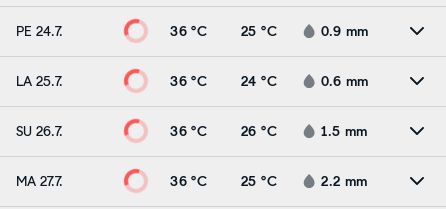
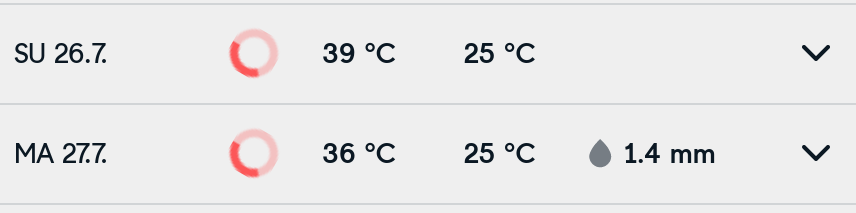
- PE 24.7.
- 36 °C
+ SU 26.7.
+ 39 °C

- 0.9 mm
- LA 25.7.
- 36 °C
- 24 °C
- 0.6 mm
- SU 26.7.
- 36 °C
- 26 °C
- 1.5 mm

- 2.2 mm
+ 1.4 mm
